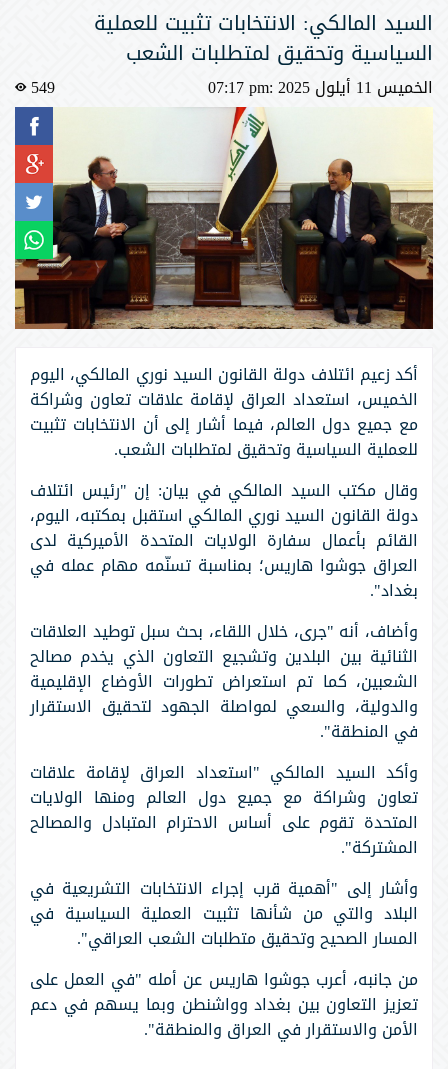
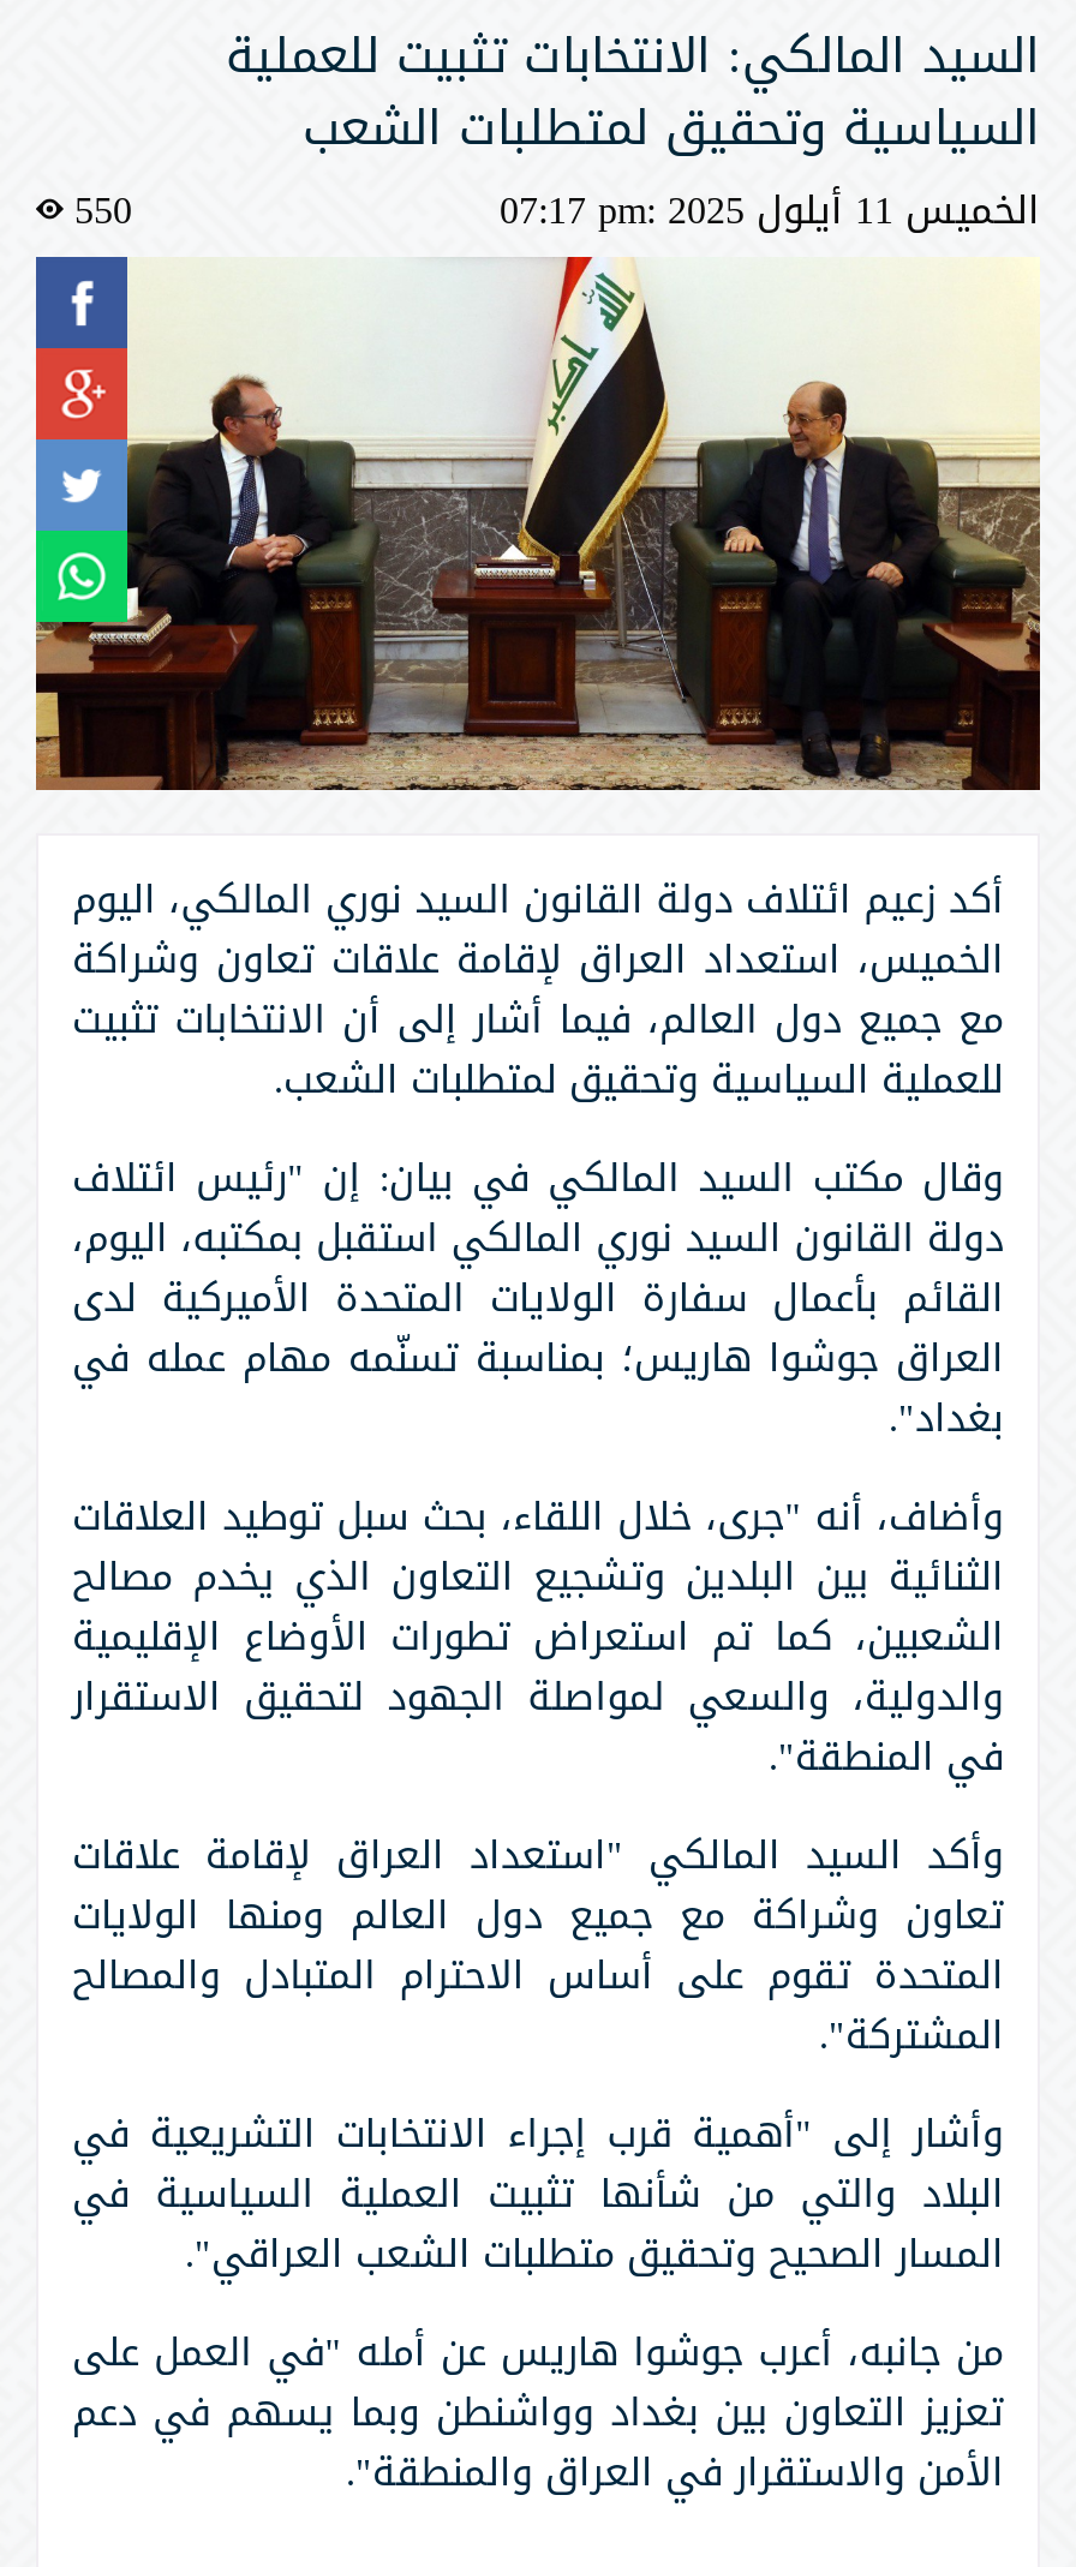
- 549
+ 550
